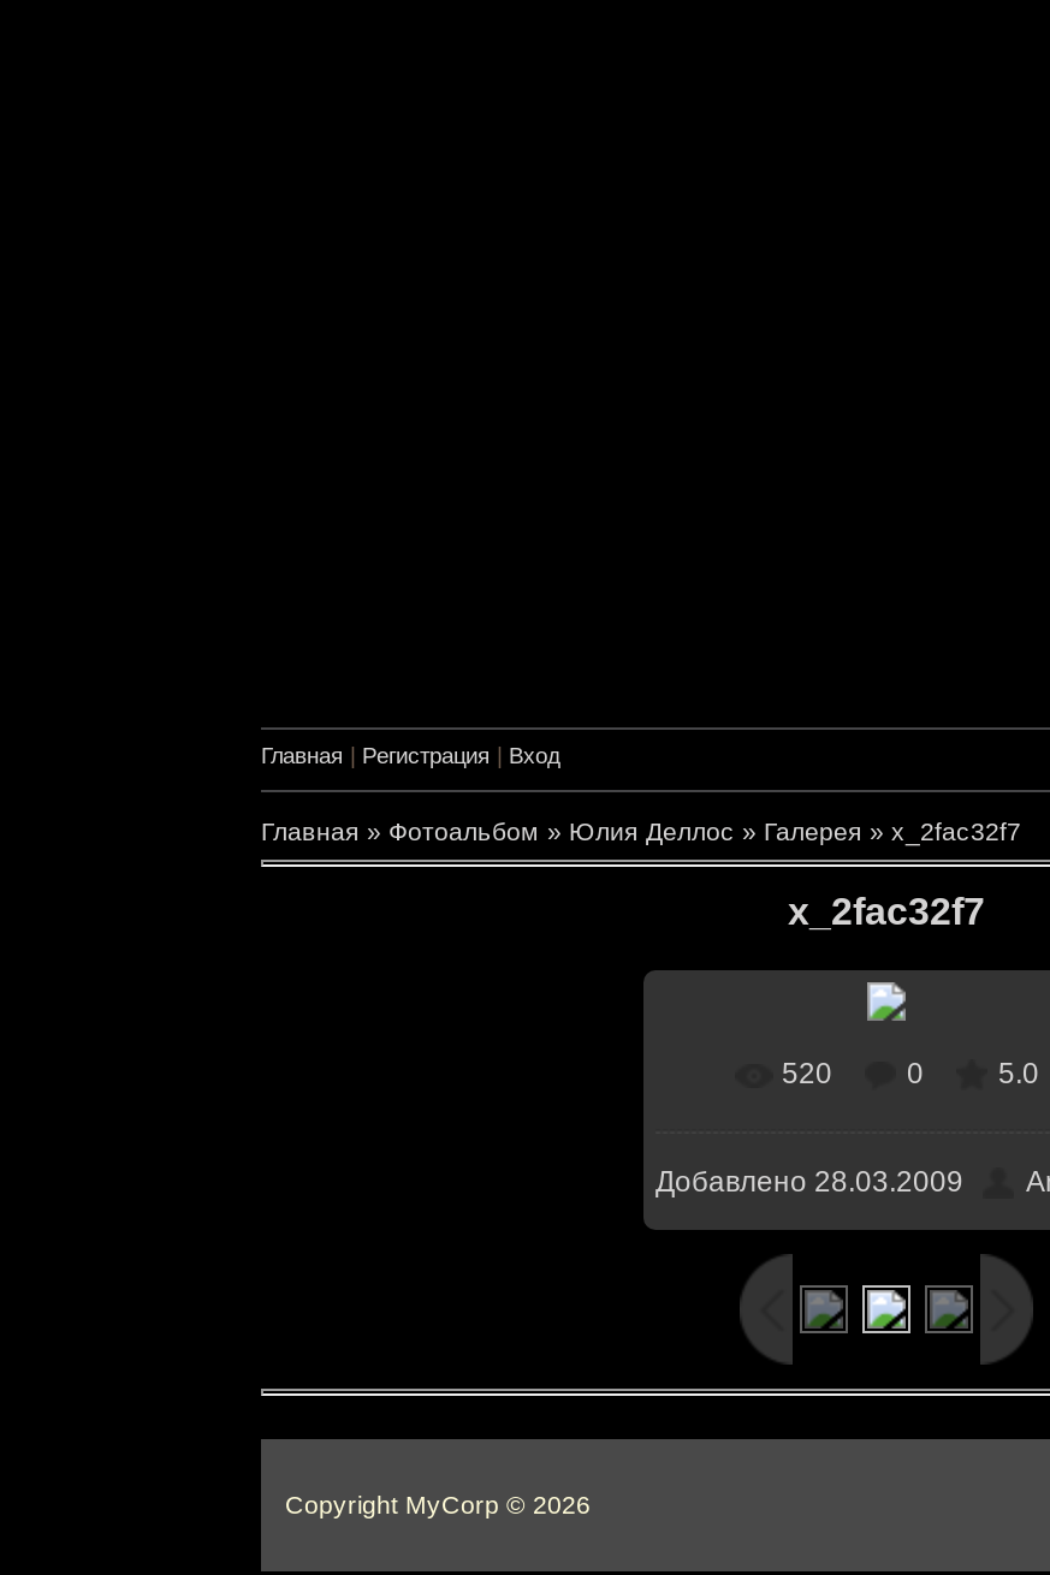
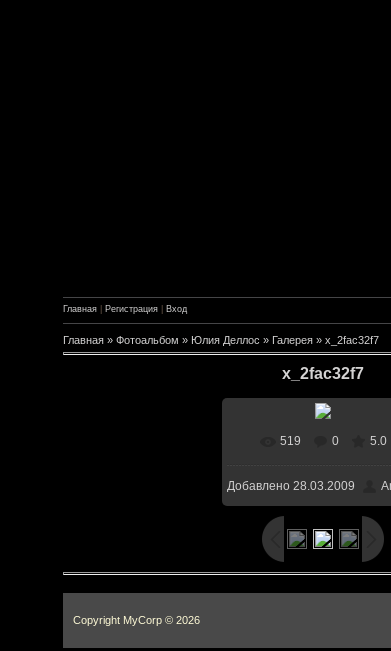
- 520
+ 519
